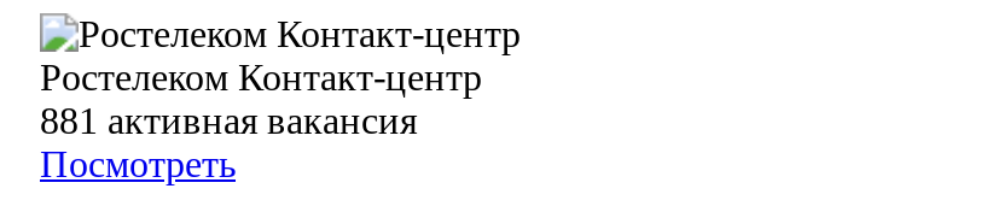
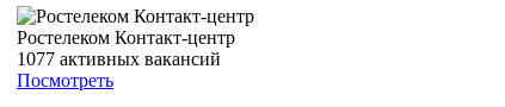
- 881 активная вакансия
+ 1077 активных вакансий
